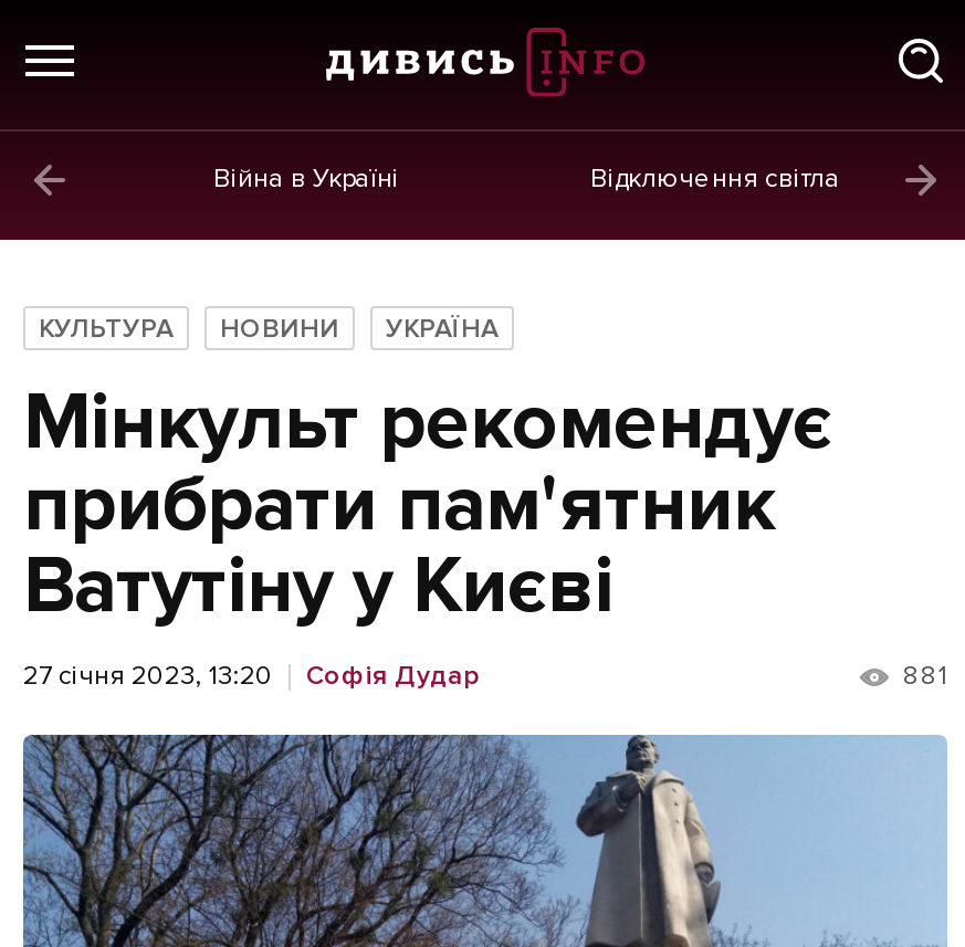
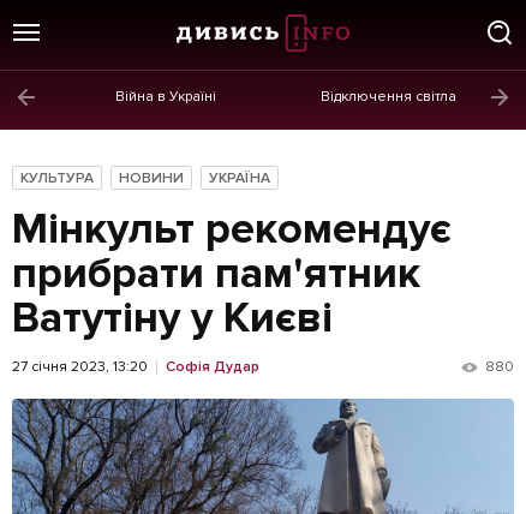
- 881
+ 880
